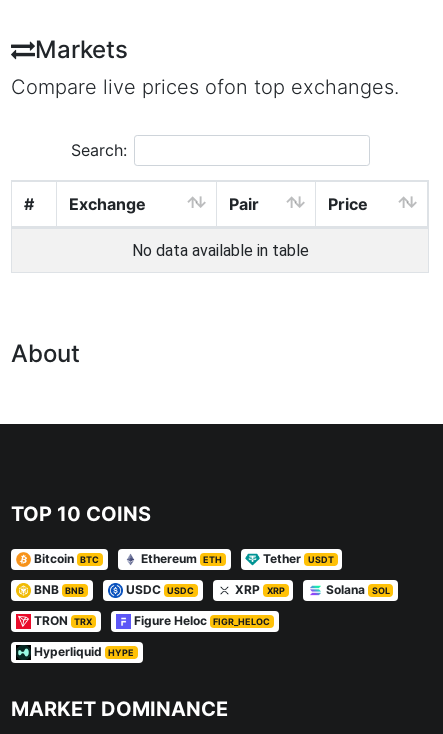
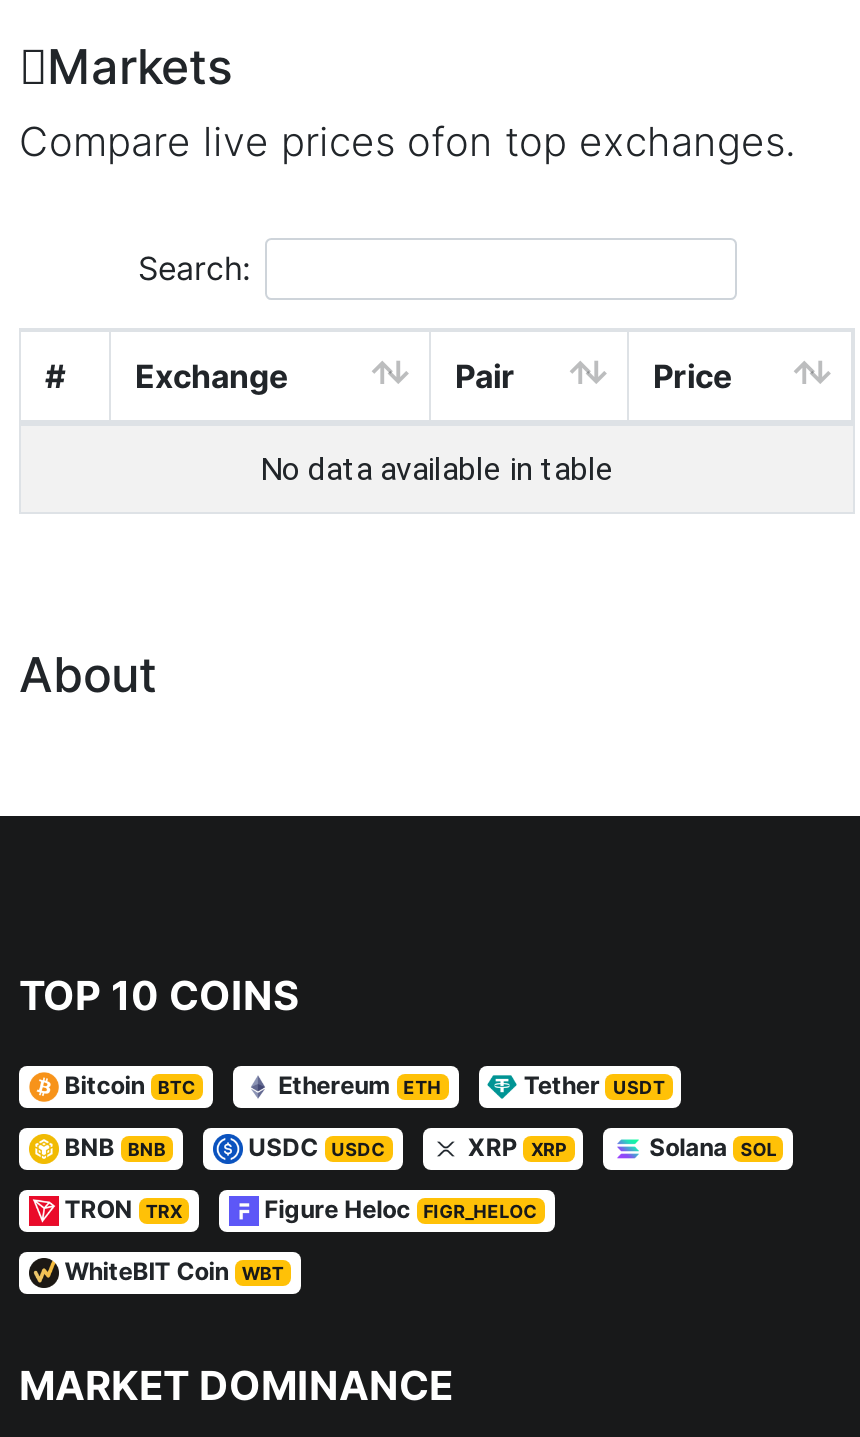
- Hyperliquid HYPE
+ WhiteBIT Coin WBT
